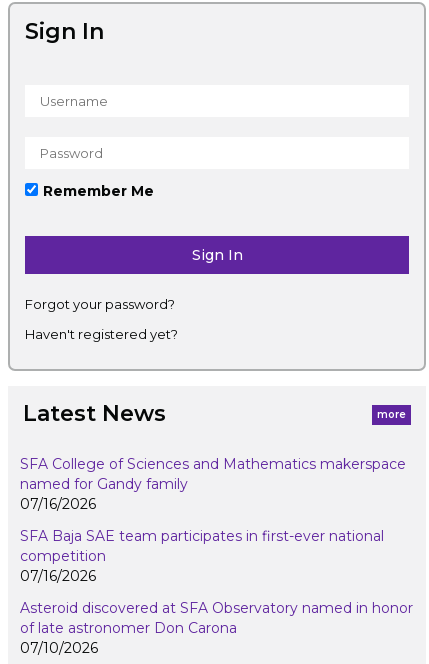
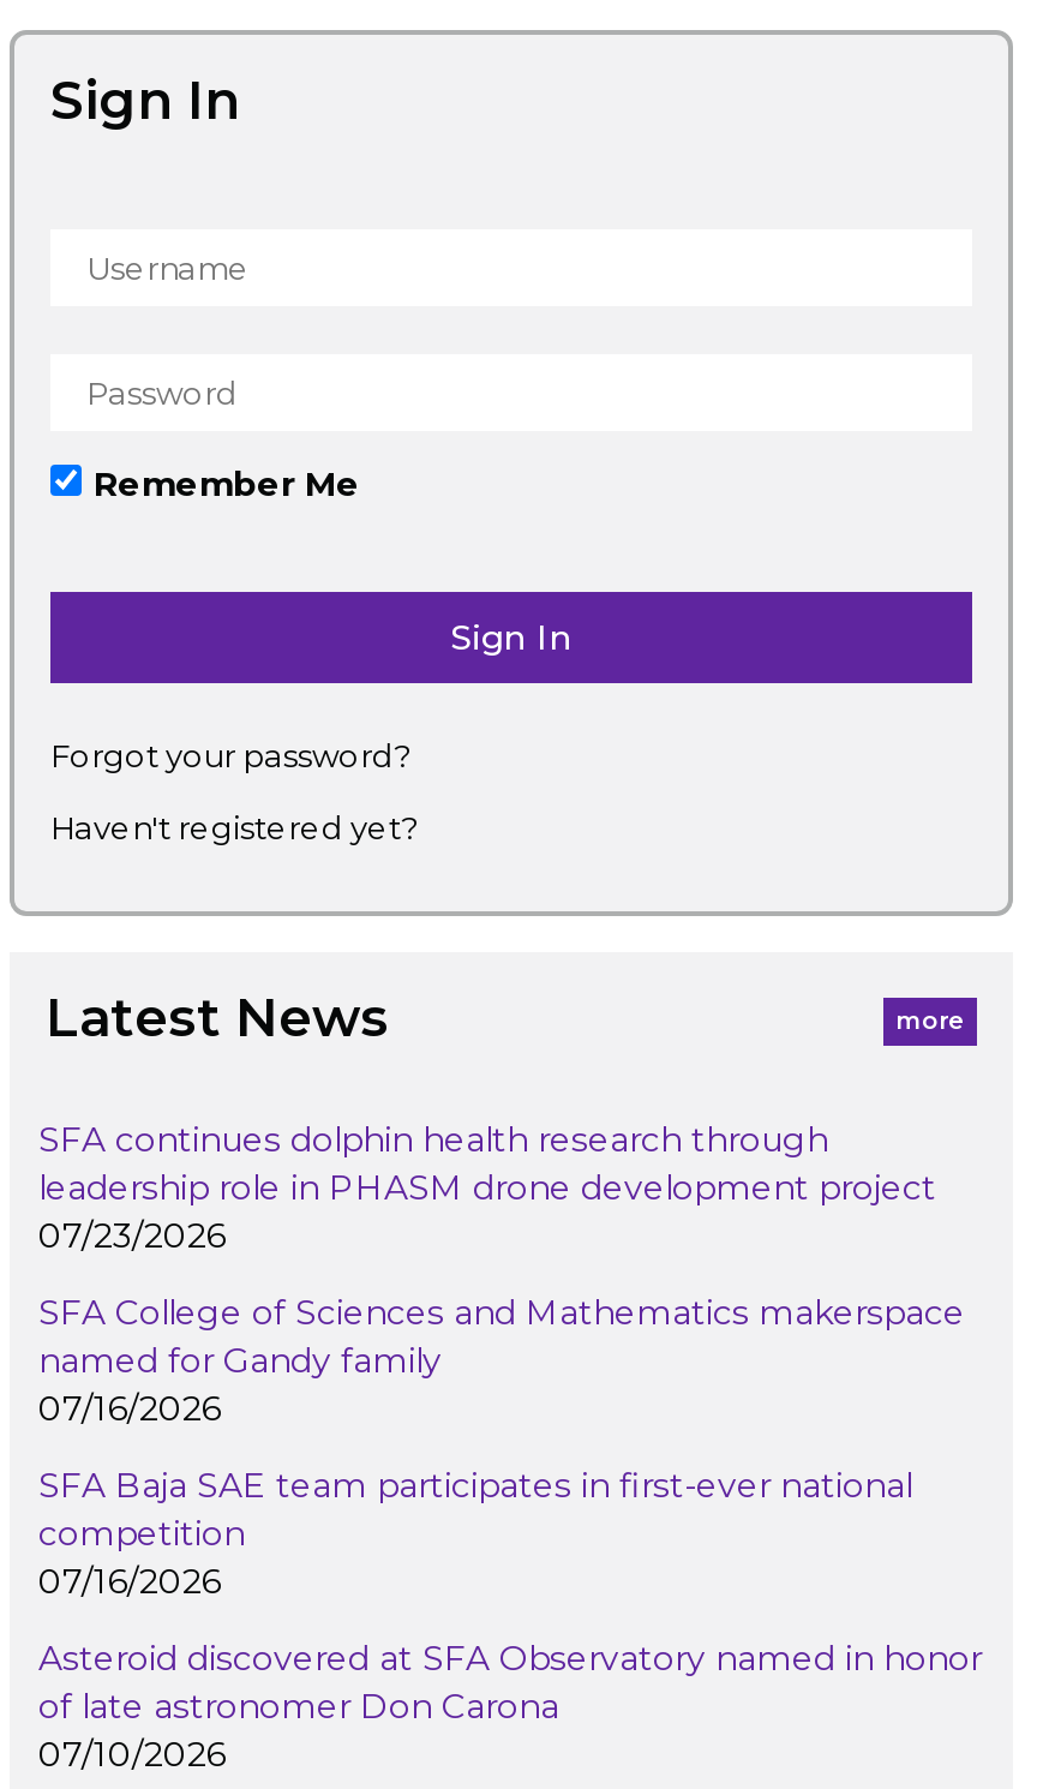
+ SFA continues dolphin health research through
+ leadership role in PHASM drone development project
+ 07/23/2026
